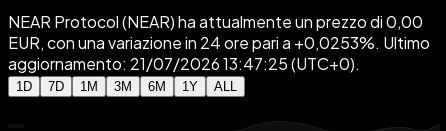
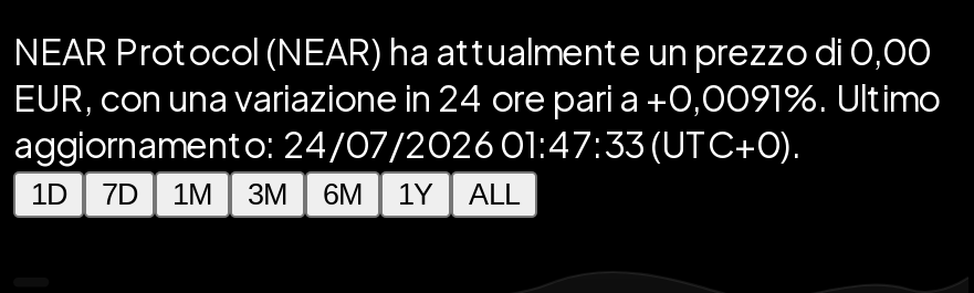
- EUR, con una variazione in 24 ore pari a +0,0253%. Ultimo
+ EUR, con una variazione in 24 ore pari a +0,0091%. Ultimo

- aggiornamento: 21/07/2026 13:47:25 (UTC+0).
+ aggiornamento: 24/07/2026 01:47:33 (UTC+0).
